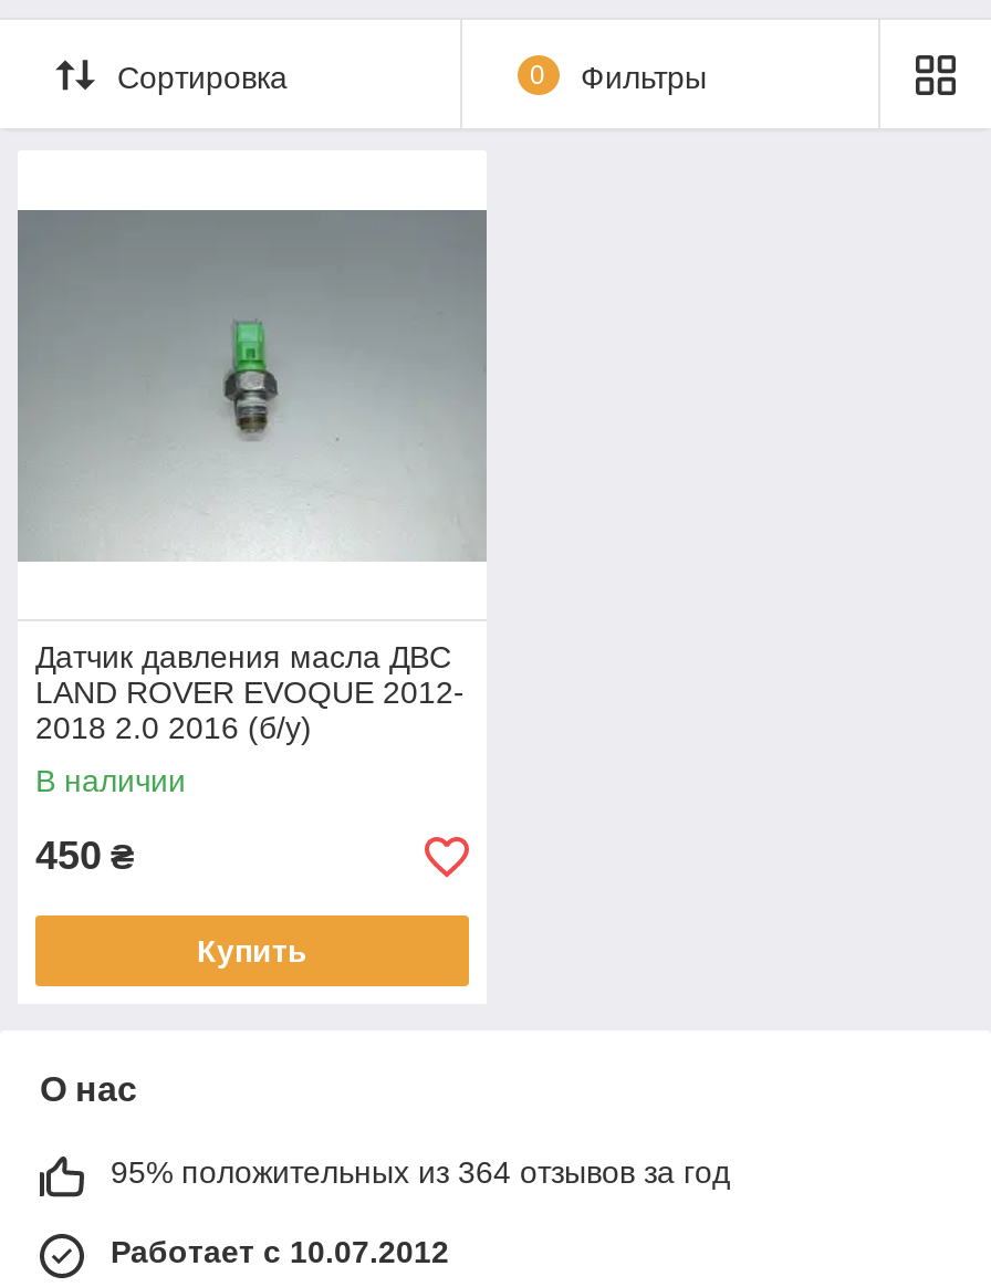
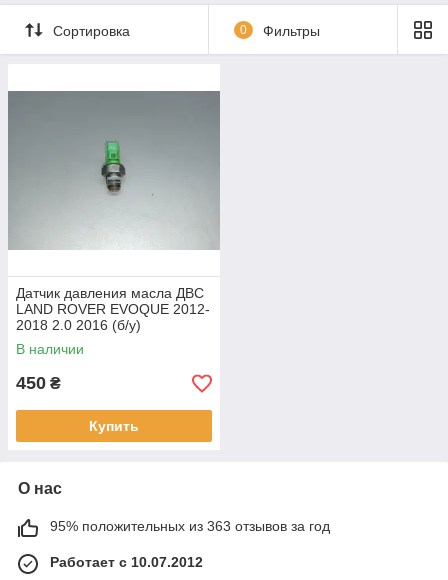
- 95% положительных из 364 отзывов за год
+ 95% положительных из 363 отзывов за год
